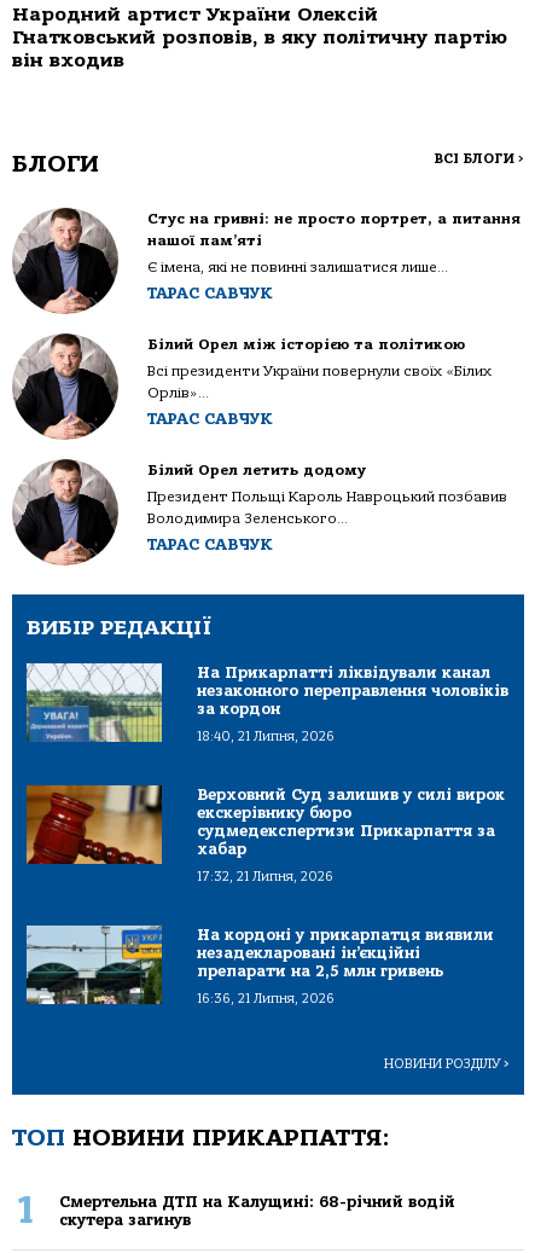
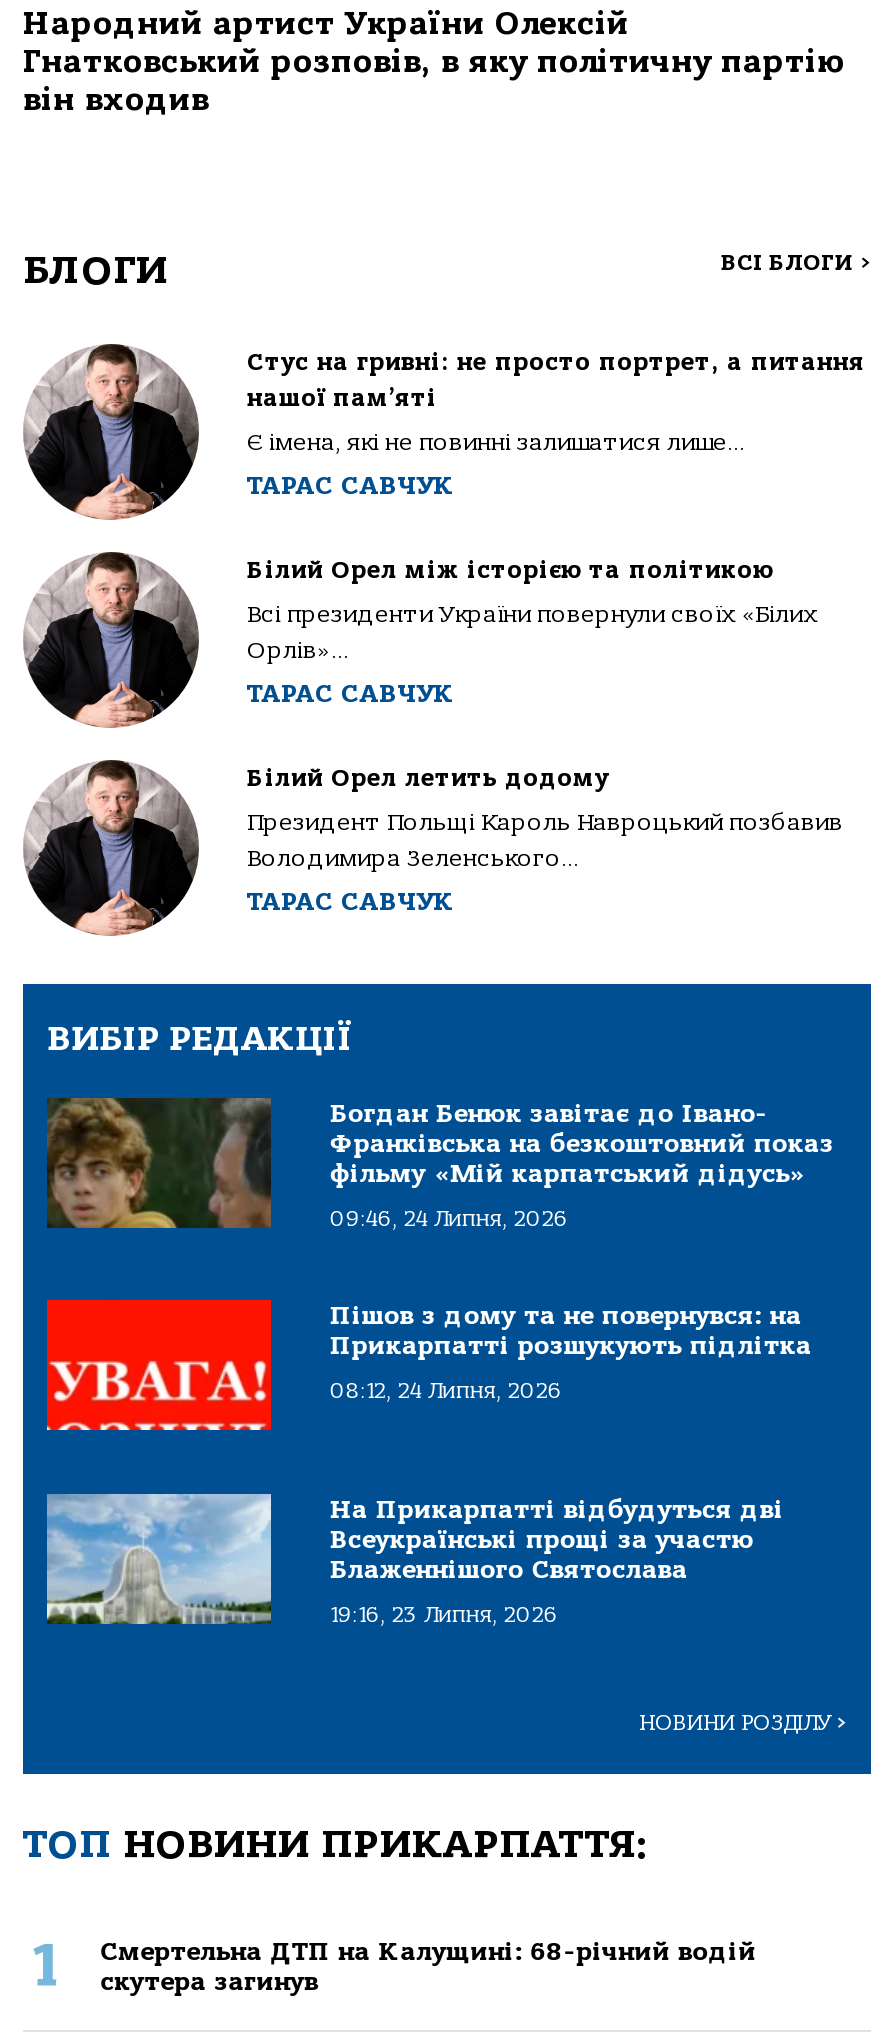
- [image]
- На Прикарпатті ліквідували канал
- незаконного переправлення чоловіків
- за кордон
+ [image]
+ Богдан Бенюк завітає до Івано-
+ Франківська на безкоштовний показ
+ фільму «Мій карпатський дідусь»

- 18:40, 21 Липня, 2026
+ 09:46, 24 Липня, 2026

- [image]
- Верховний Суд залишив у силі вирок
- екскерівнику бюро
- судмедекспертизи Прикарпаття за
- хабар
+ [image]
+ Пішов з дому та не повернувся: на
+ Прикарпатті розшукують підлітка

- 17:32, 21 Липня, 2026
+ 08:12, 24 Липня, 2026

- [image]
- На кордоні у прикарпатця виявили
- незадекларовані ін’єкційні
- препарати на 2,5 млн гривень
+ [image]
+ На Прикарпатті відбудуться дві
+ Всеукраїнські прощі за участю
+ Блаженнішого Святослава

- 16:36, 21 Липня, 2026
+ 19:16, 23 Липня, 2026
